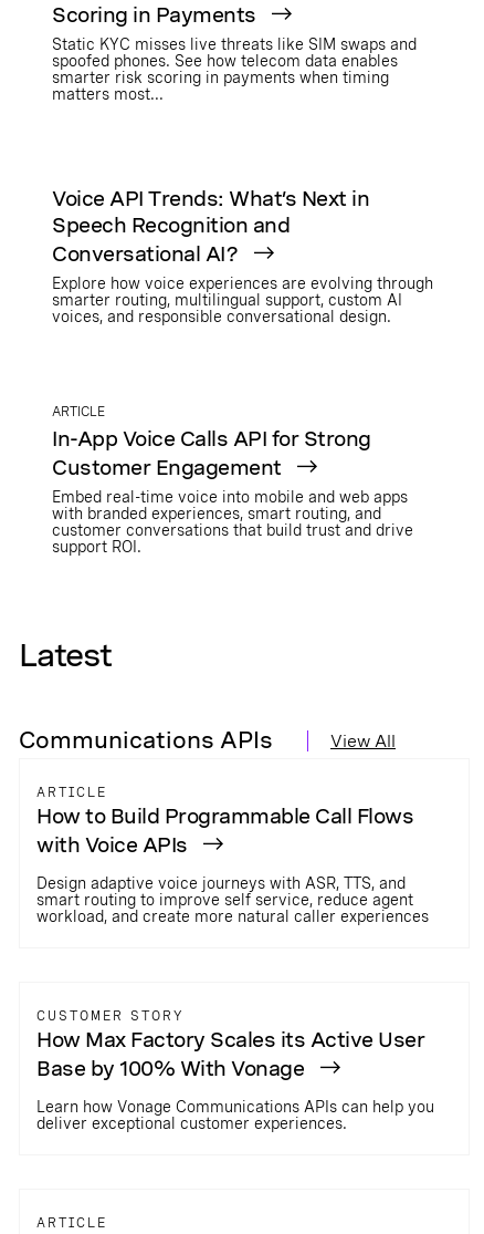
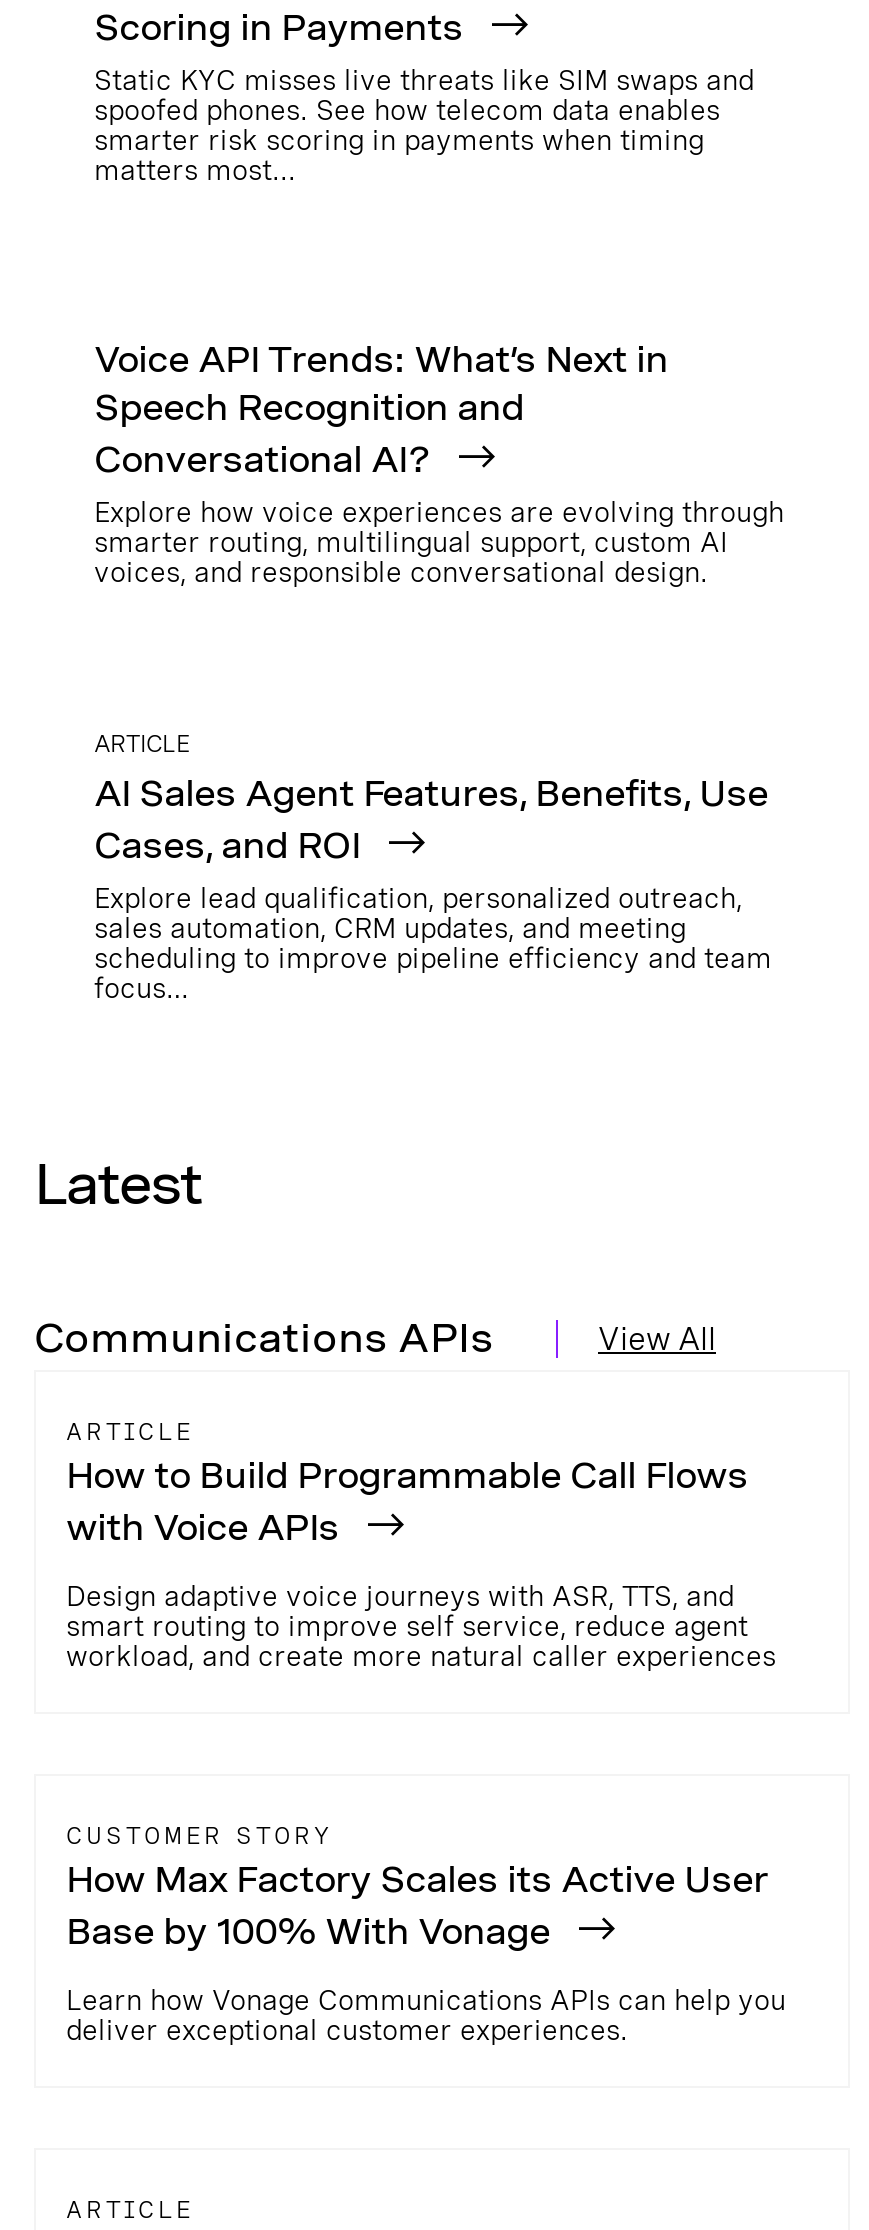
- In-App Voice Calls API for Strong
- Customer Engagement
- Embed real-time voice into mobile and web apps
- with branded experiences, smart routing, and
- customer conversations that build trust and drive
- support ROI.
+ AI Sales Agent Features, Benefits, Use
+ Cases, and ROI
+ Explore lead qualification, personalized outreach,
+ sales automation, CRM updates, and meeting
+ scheduling to improve pipeline efficiency and team
+ focus…
